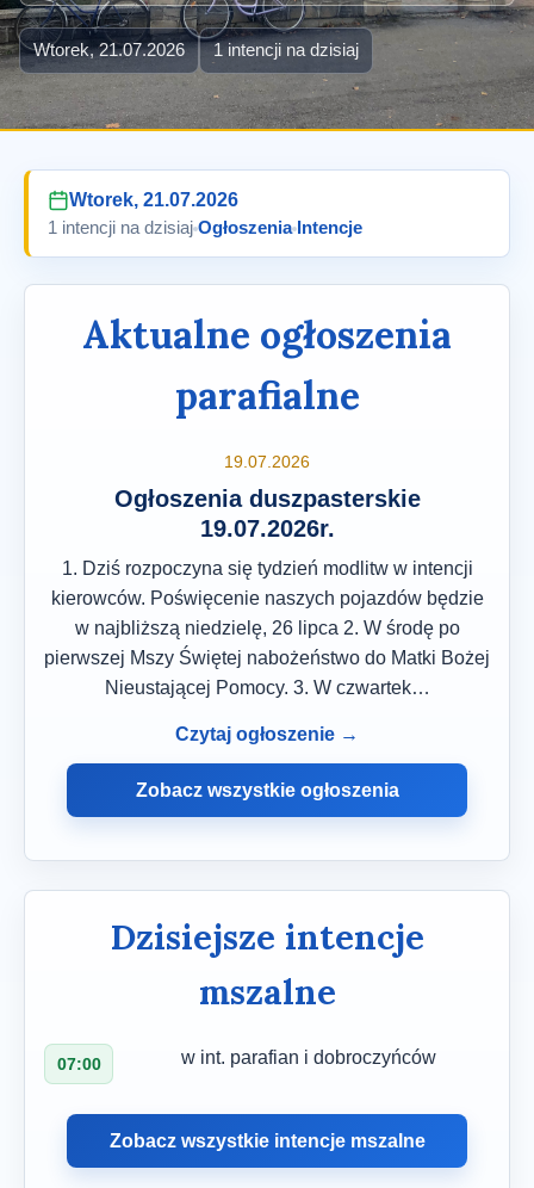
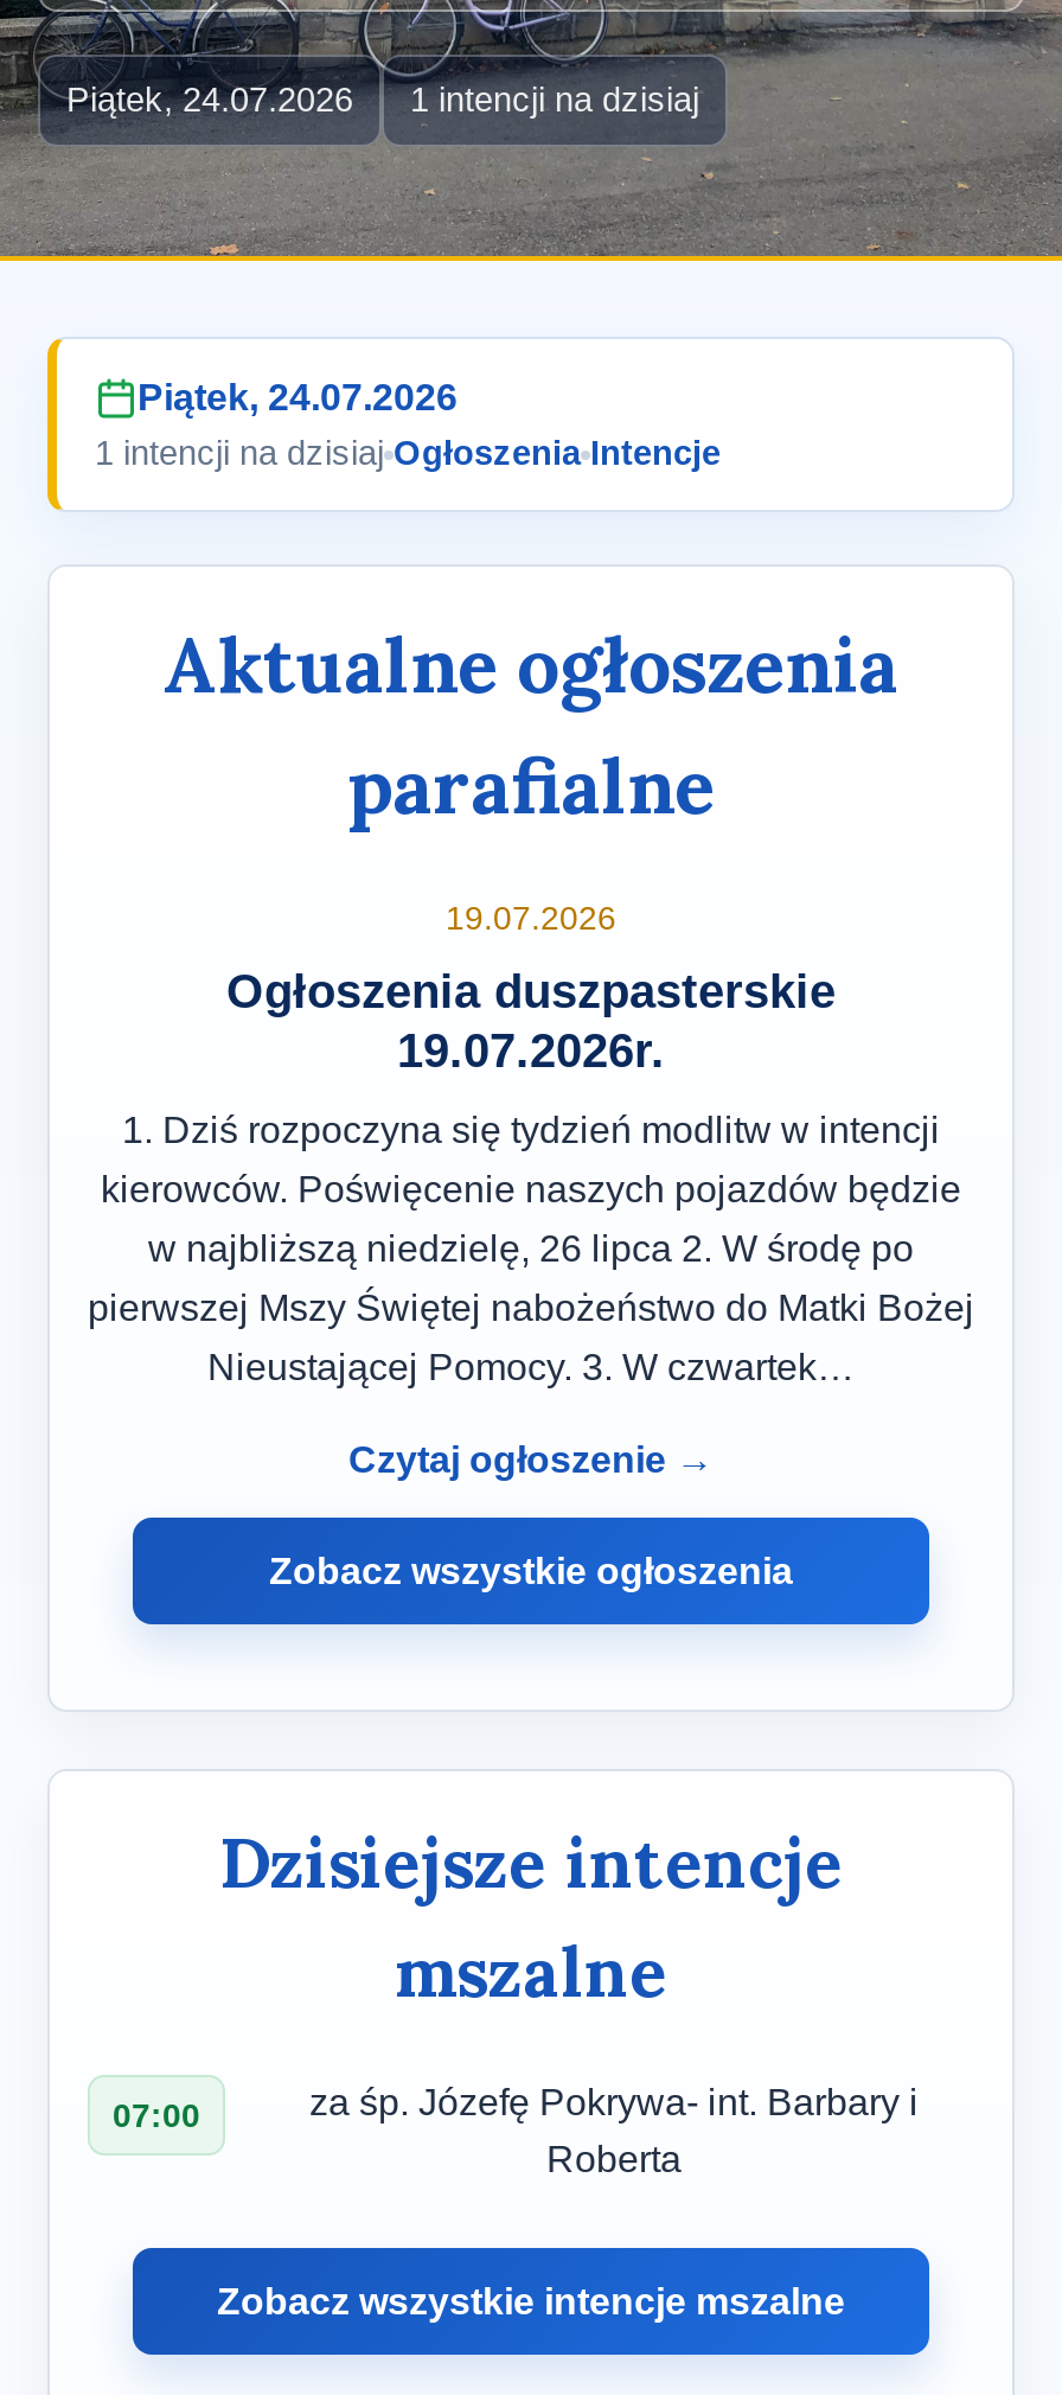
- Wtorek, 21.07.2026 1 intencji na dzisiaj
+ Piątek, 24.07.2026 1 intencji na dzisiaj

- Wtorek, 21.07.2026
+ Piątek, 24.07.2026

- w int. parafian i dobroczyńców
+ za śp. Józefę Pokrywa- int. Barbary i
+ Roberta
